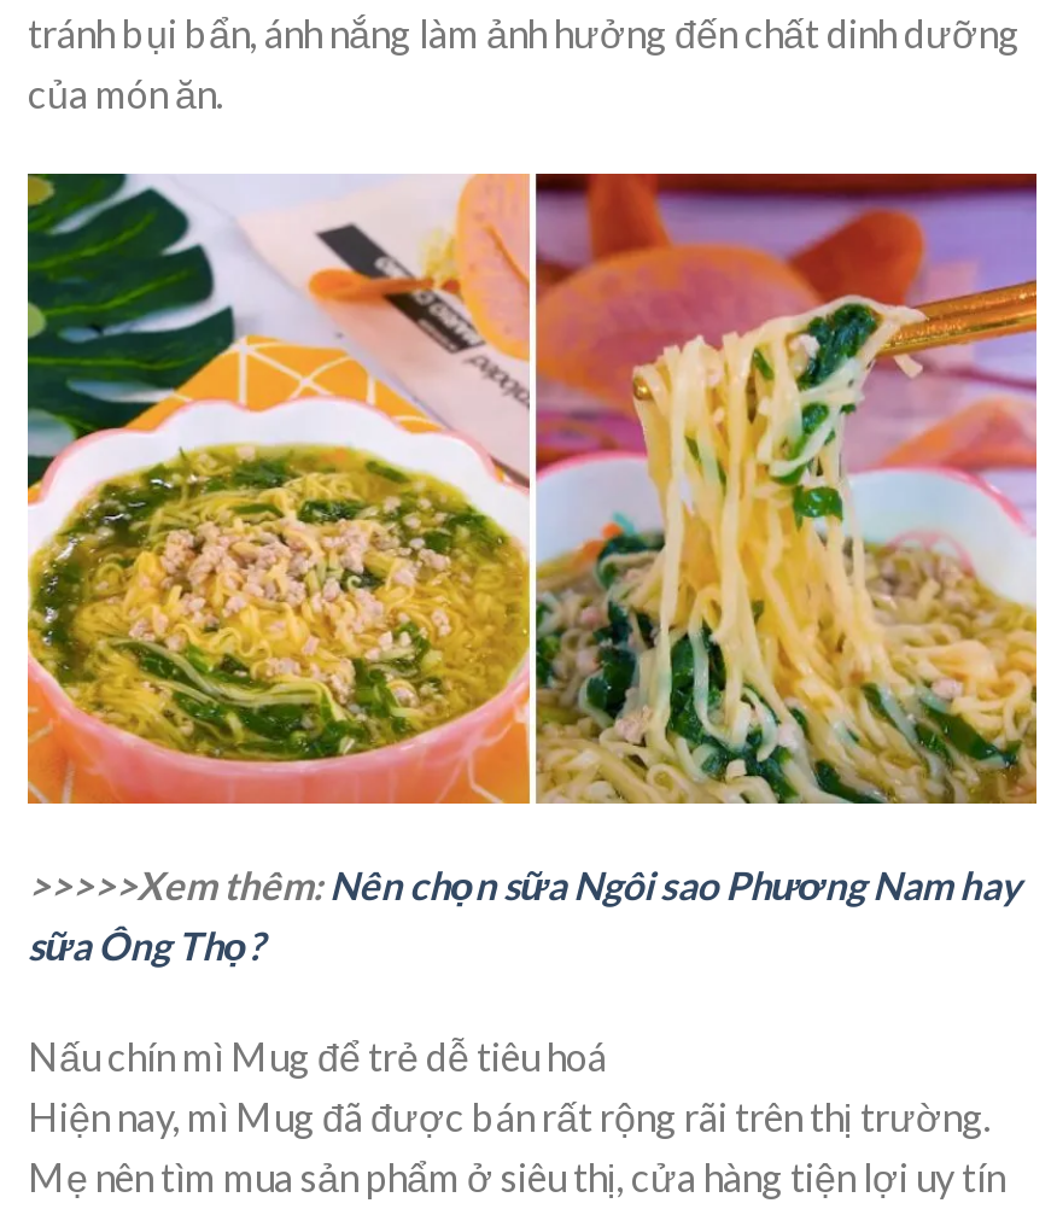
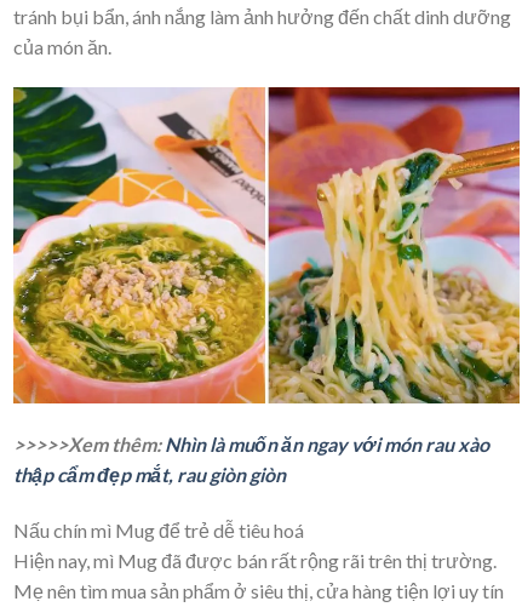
- >>>>>Xem thêm: Nên chọn sữa Ngôi sao Phương Nam hay
- sữa Ông Thọ?
+ >>>>>Xem thêm: Nhìn là muốn ăn ngay với món rau xào
+ thập cẩm đẹp mắt, rau giòn giòn
